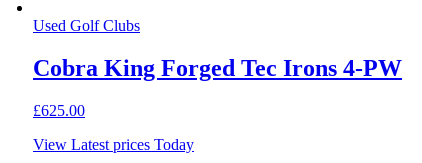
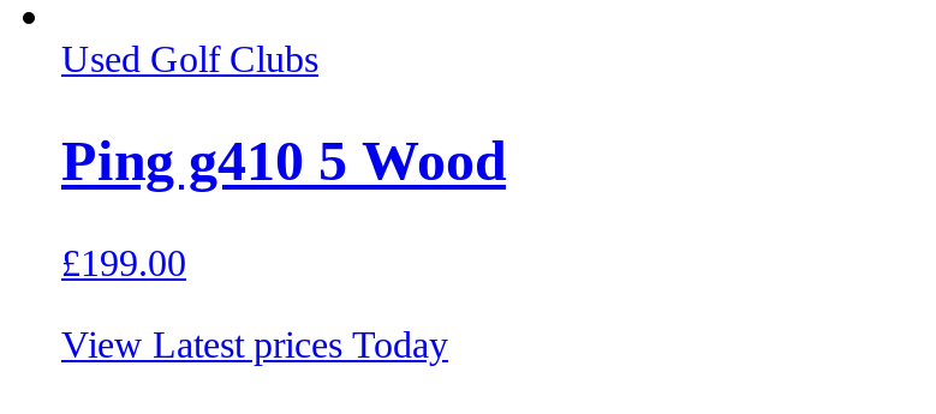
- Cobra King Forged Tec Irons 4-PW
+ Ping g410 5 Wood

- £625.00
+ £199.00
